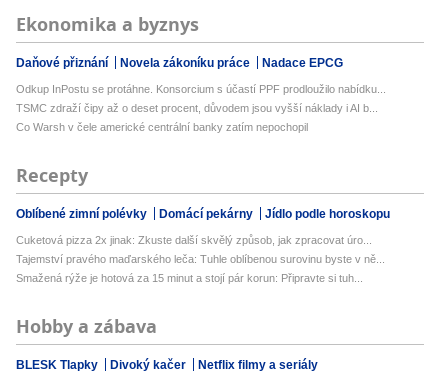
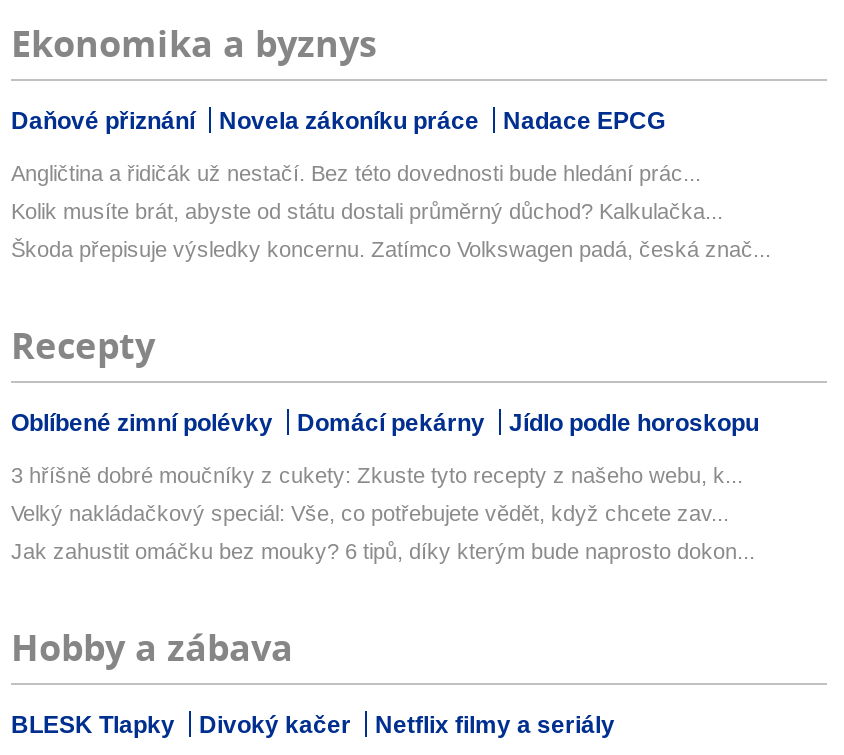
- Odkup InPostu se protáhne. Konsorcium s účastí PPF prodloužilo nabídku...
+ Angličtina a řidičák už nestačí. Bez této dovednosti bude hledání prác...

- TSMC zdraží čipy až o deset procent, důvodem jsou vyšší náklady i AI b...
+ Kolik musíte brát, abyste od státu dostali průměrný důchod? Kalkulačka...

- Co Warsh v čele americké centrální banky zatím nepochopil
+ Škoda přepisuje výsledky koncernu. Zatímco Volkswagen padá, česká znač...

- Cuketová pizza 2x jinak: Zkuste další skvělý způsob, jak zpracovat úro...
+ 3 hříšně dobré moučníky z cukety: Zkuste tyto recepty z našeho webu, k...

- Tajemství pravého maďarského leča: Tuhle oblíbenou surovinu byste v ně...
+ Velký nakládačkový speciál: Vše, co potřebujete vědět, když chcete zav...

- Smažená rýže je hotová za 15 minut a stojí pár korun: Připravte si tuh...
+ Jak zahustit omáčku bez mouky? 6 tipů, díky kterým bude naprosto dokon...
